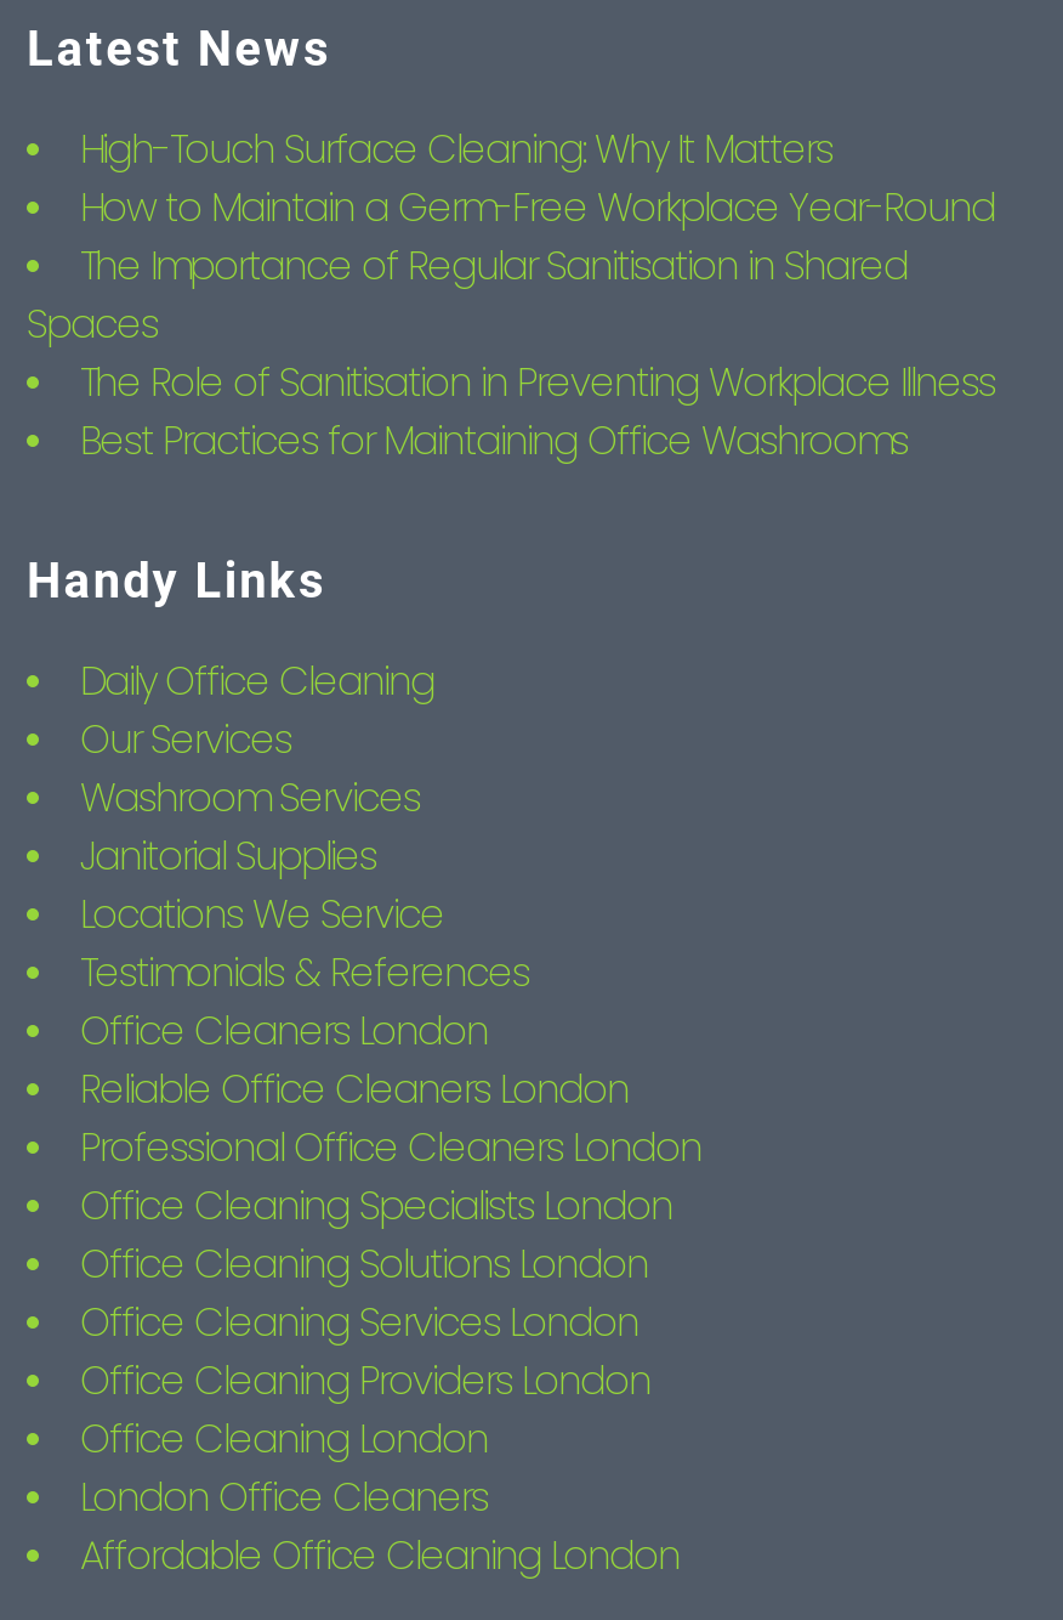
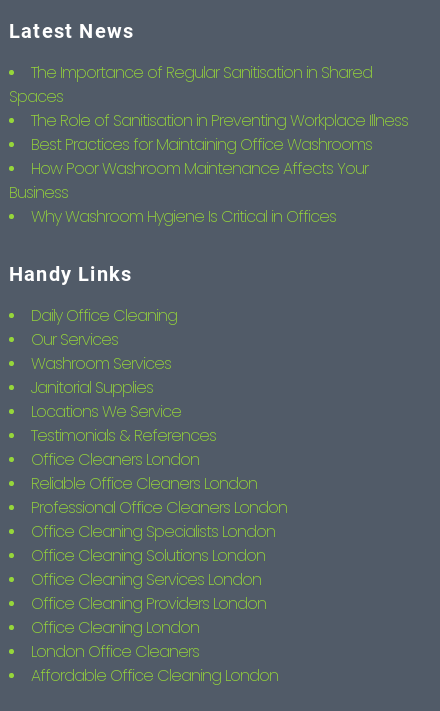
- High-Touch Surface Cleaning: Why It Matters
- How to Maintain a Germ-Free Workplace Year-Round

moved up: The Importance of Regular Sanitisation in Shared | Spaces | The Role of Sanitisation in Preventing Workplace Illness | Best Practices for Maintaining Office Washrooms

+ How Poor Washroom Maintenance Affects Your
+ Business
+ Why Washroom Hygiene Is Critical in Offices
